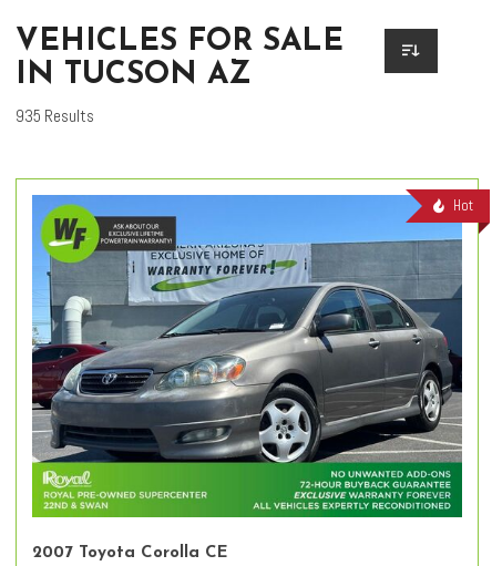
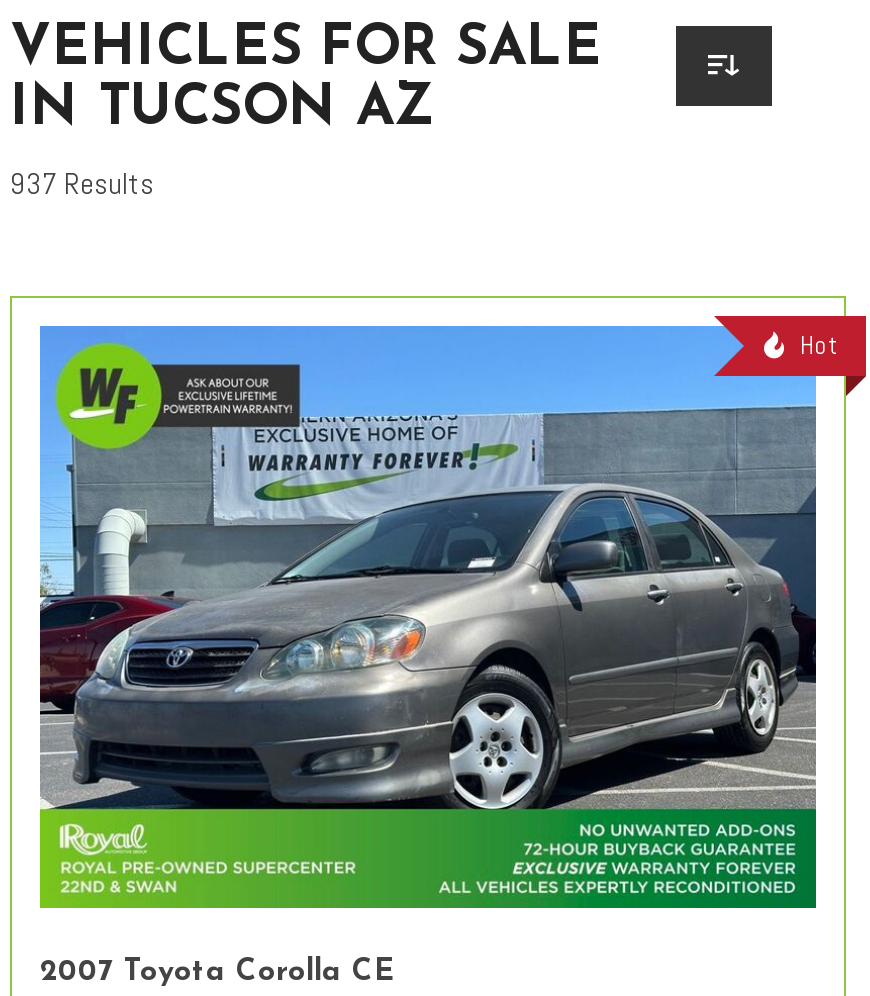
- 935 Results
+ 937 Results
